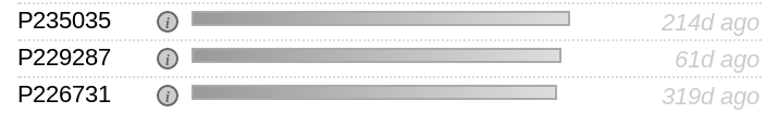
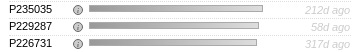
- 214d ago
+ 212d ago

- 61d ago
+ 58d ago

- 319d ago
+ 317d ago
